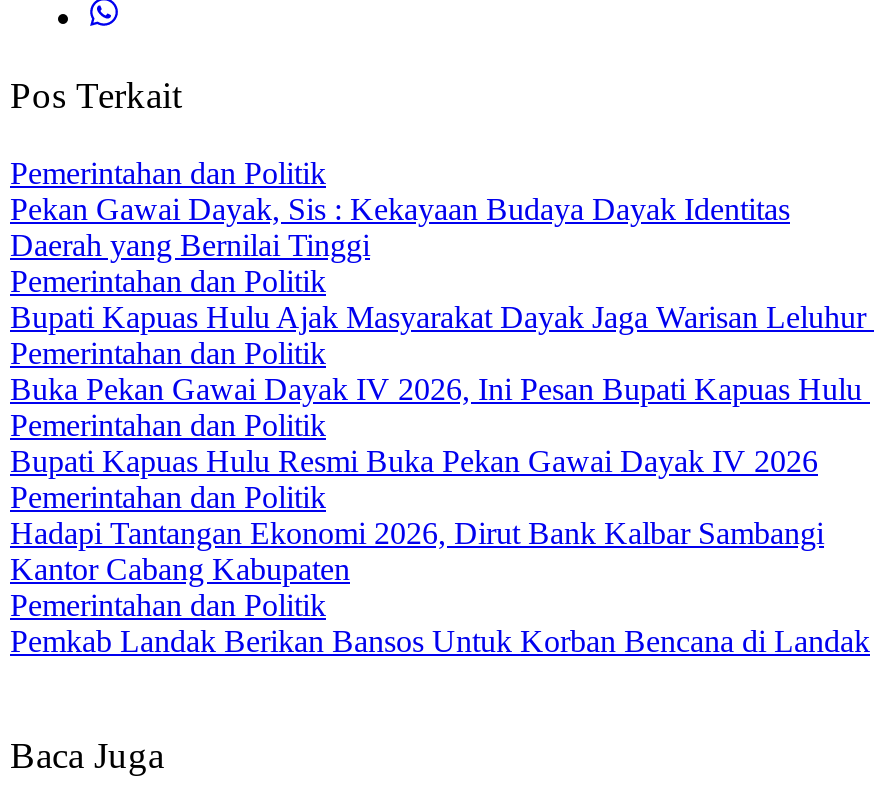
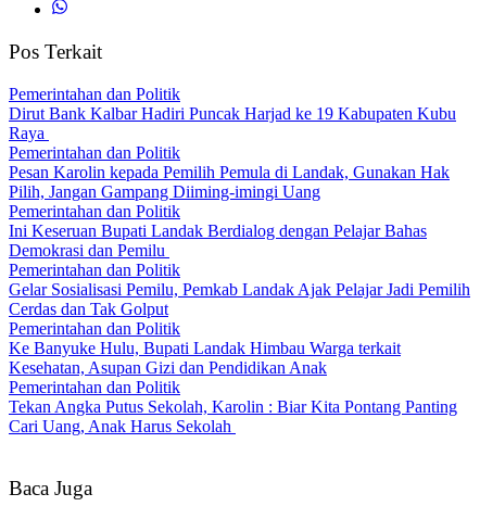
- Pekan Gawai Dayak, Sis : Kekayaan Budaya Dayak Identitas
- Daerah yang Bernilai Tinggi
+ Dirut Bank Kalbar Hadiri Puncak Harjad ke 19 Kabupaten Kubu
+ Raya

- Bupati Kapuas Hulu Ajak Masyarakat Dayak Jaga Warisan Leluhur
+ Pesan Karolin kepada Pemilih Pemula di Landak, Gunakan Hak
+ Pilih, Jangan Gampang Diiming-imingi Uang

- Buka Pekan Gawai Dayak IV 2026, Ini Pesan Bupati Kapuas Hulu
+ Ini Keseruan Bupati Landak Berdialog dengan Pelajar Bahas
+ Demokrasi dan Pemilu

- Bupati Kapuas Hulu Resmi Buka Pekan Gawai Dayak IV 2026
+ Gelar Sosialisasi Pemilu, Pemkab Landak Ajak Pelajar Jadi Pemilih
+ Cerdas dan Tak Golput

- Hadapi Tantangan Ekonomi 2026, Dirut Bank Kalbar Sambangi
- Kantor Cabang Kabupaten
+ Ke Banyuke Hulu, Bupati Landak Himbau Warga terkait
+ Kesehatan, Asupan Gizi dan Pendidikan Anak

- Pemkab Landak Berikan Bansos Untuk Korban Bencana di Landak
+ Tekan Angka Putus Sekolah, Karolin : Biar Kita Pontang Panting
+ Cari Uang, Anak Harus Sekolah
